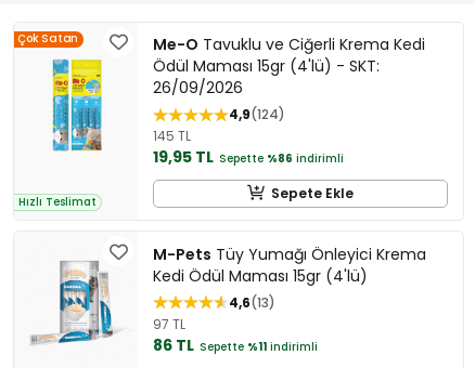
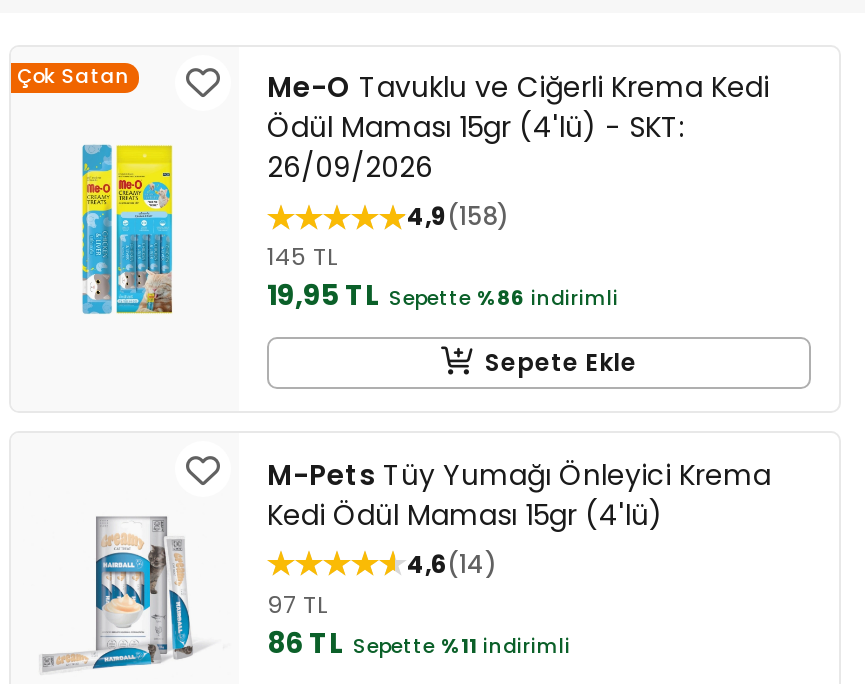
- [image]
+ [image]

- 4,9 124
+ 4,9 158

- Hızlı Teslimat

- [image]
+ [image]

- 4,6 13
+ 4,6 14
